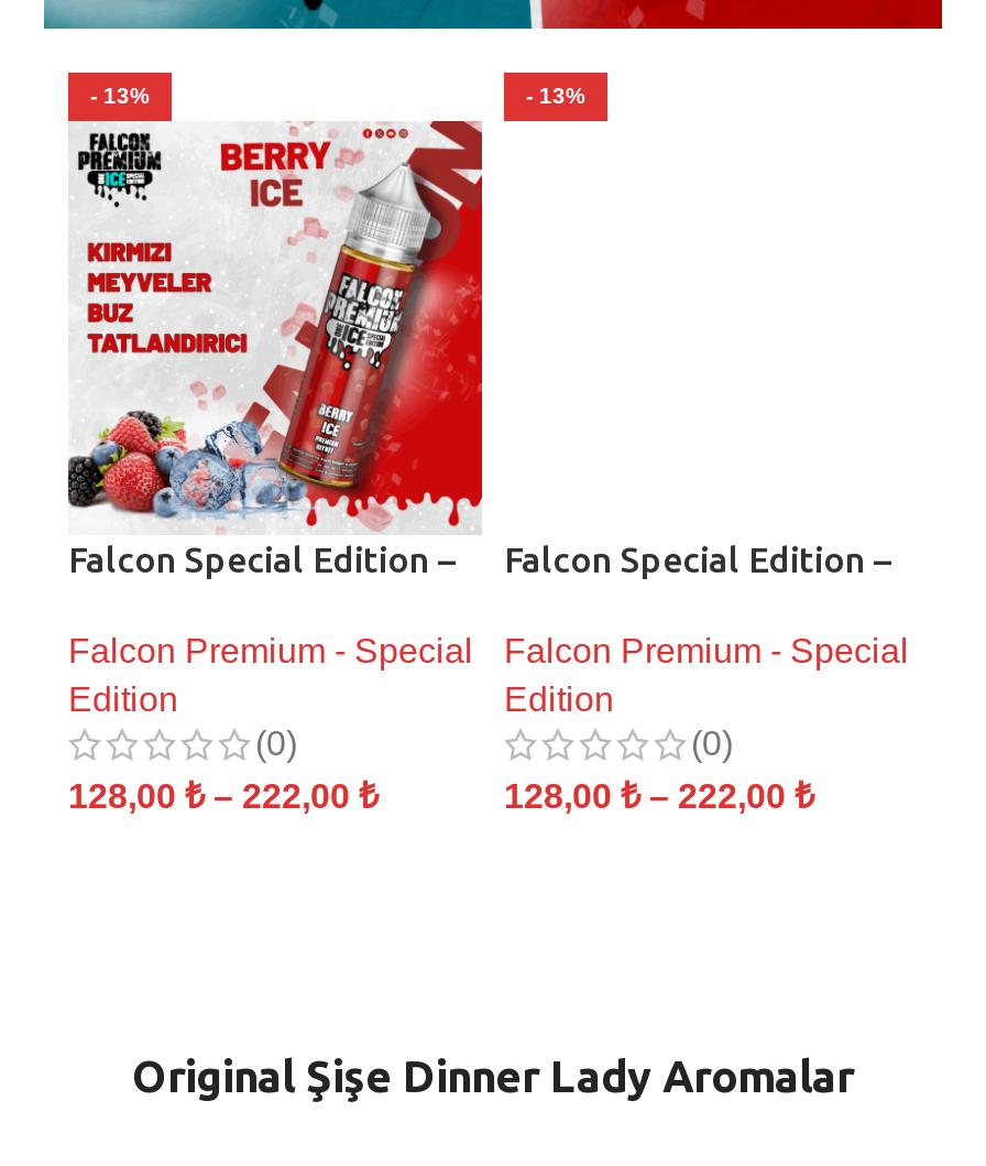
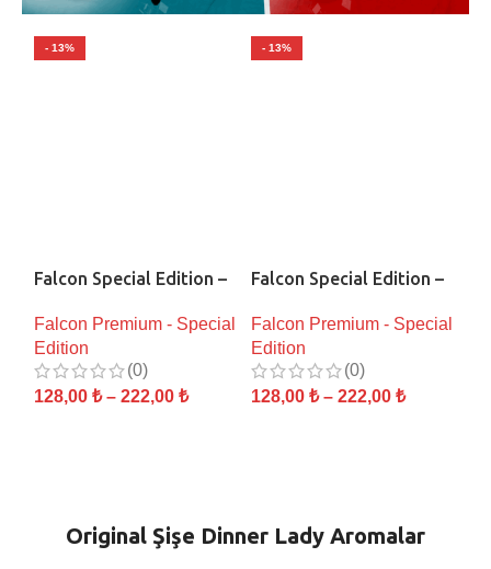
- [image]
